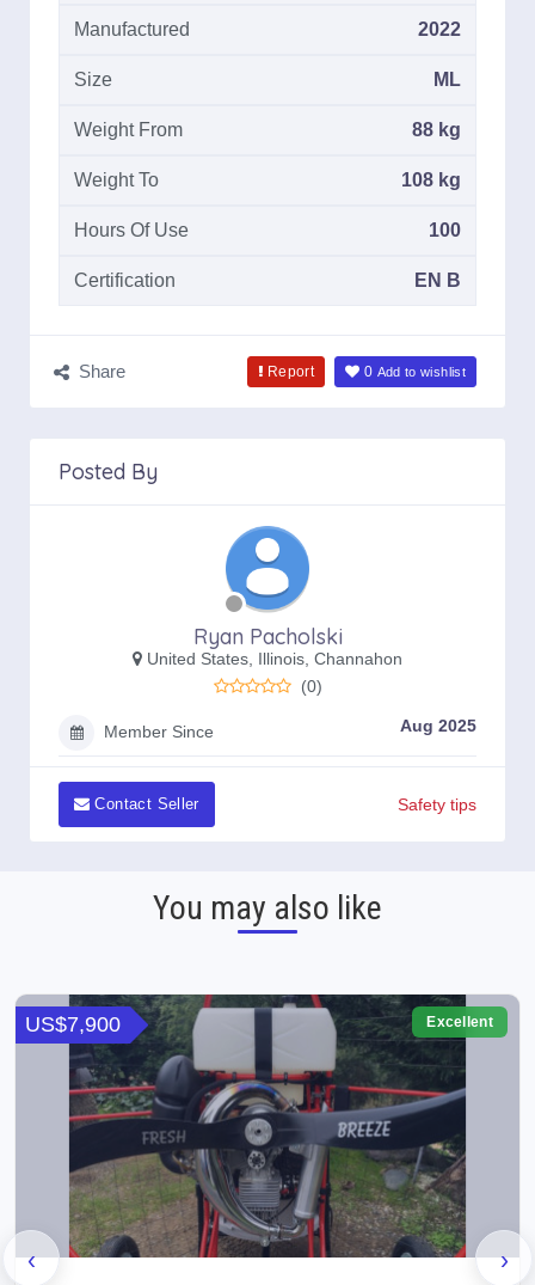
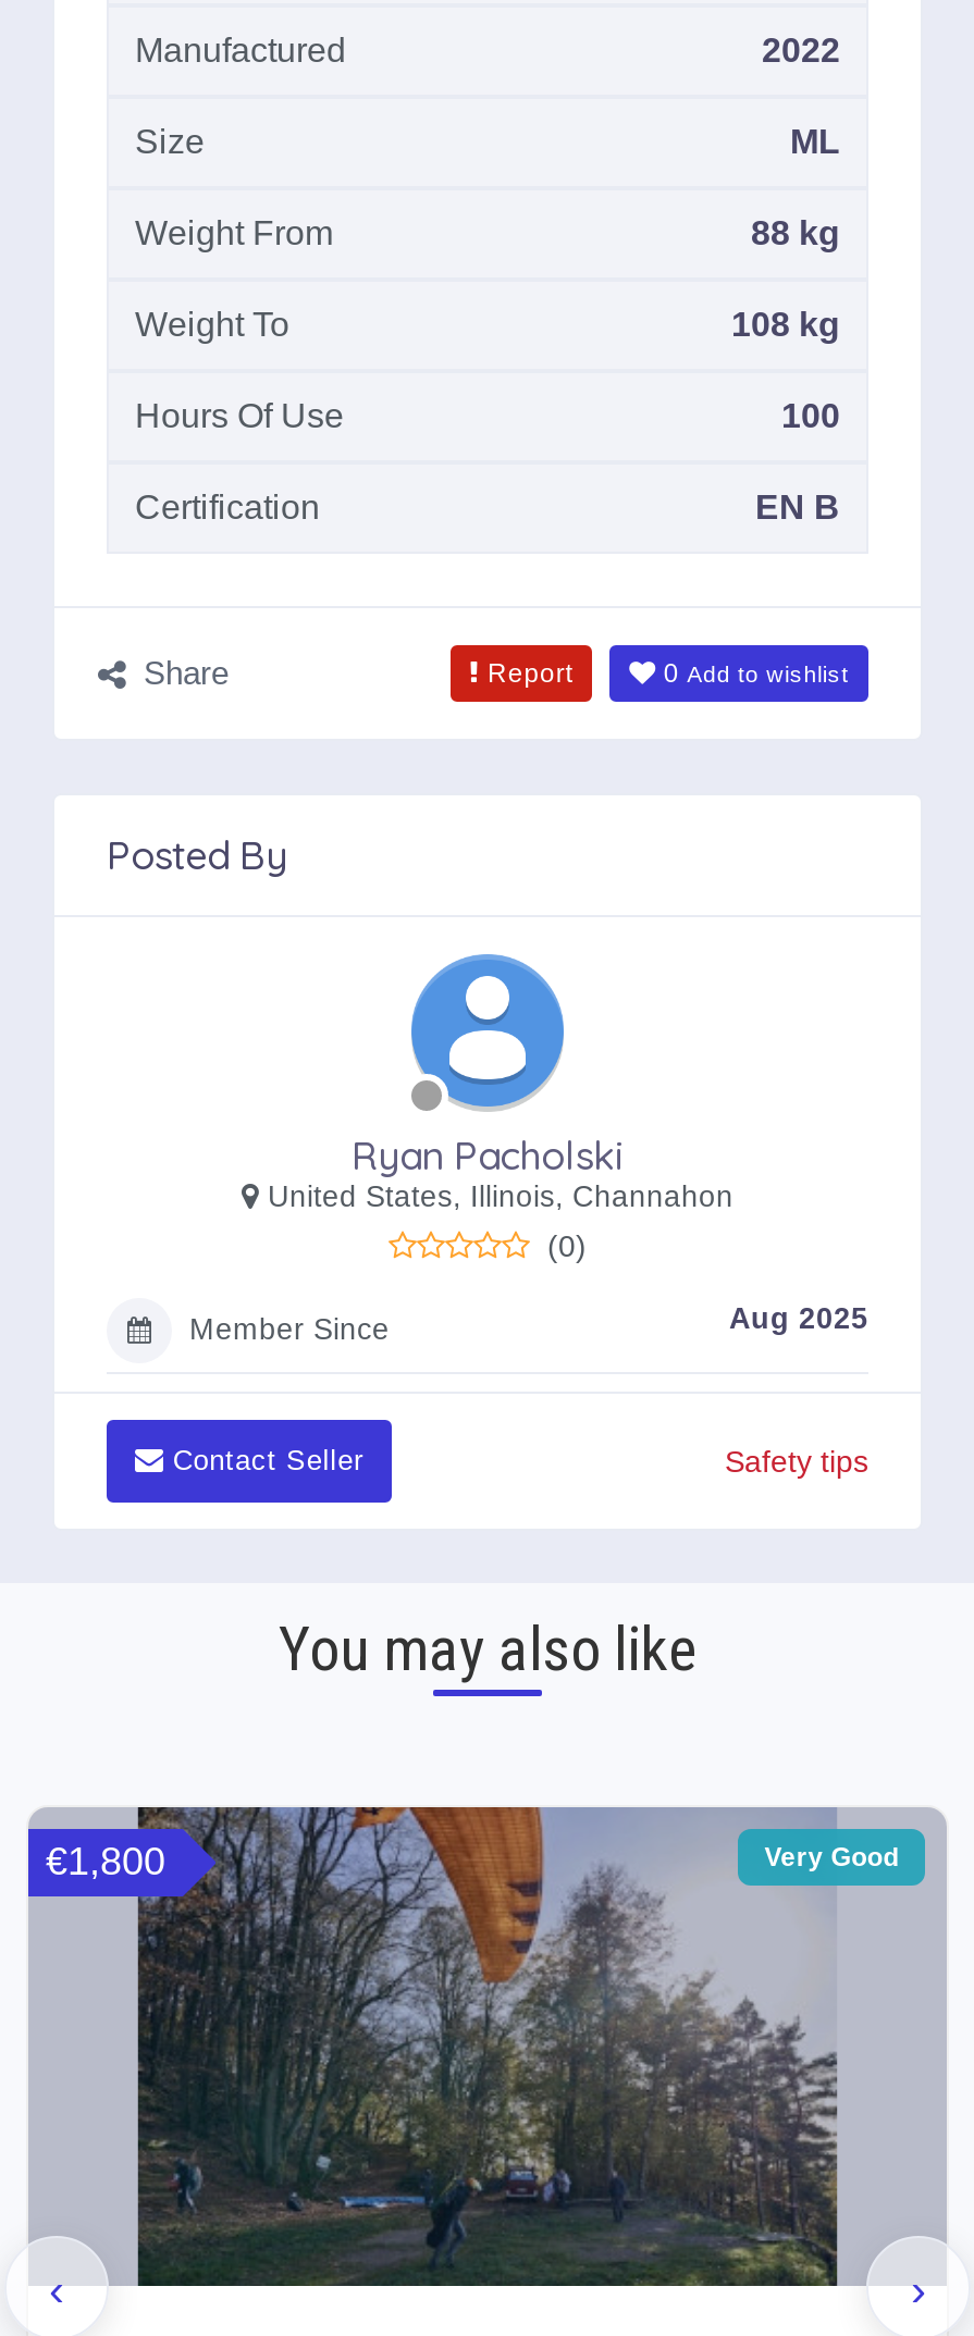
- [image]
- US$7,900
- Excellent
+ [image]
+ €1,800
+ Very Good
